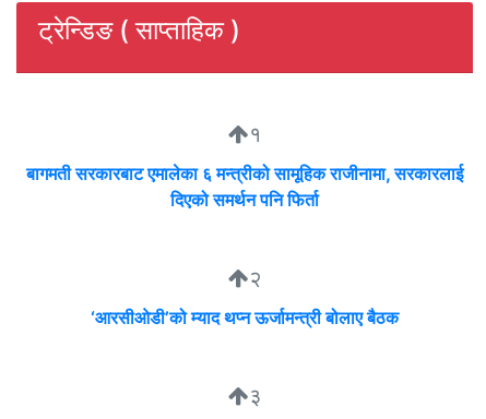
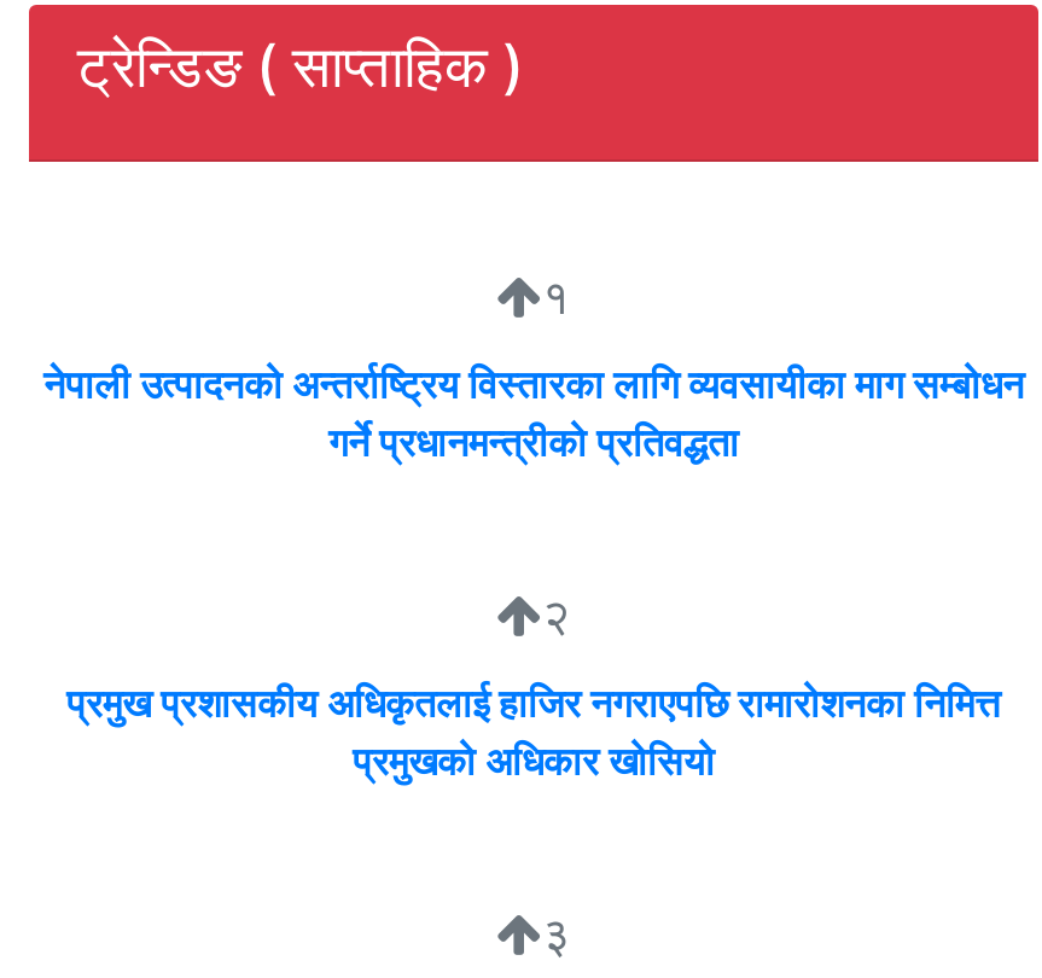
- बागमती सरकारबाट एमालेका ६ मन्त्रीको सामूहिक राजीनामा, सरकारलाई
- दिएको समर्थन पनि फिर्ता
+ नेपाली उत्पादनको अन्तर्राष्ट्रिय विस्तारका लागि व्यवसायीका माग सम्बोधन
+ गर्ने प्रधानमन्त्रीको प्रतिवद्धता

- ‘आरसीओडी’को म्याद थप्न ऊर्जामन्त्री बोलाए बैठक
+ प्रमुख प्रशासकीय अधिकृतलाई हाजिर नगराएपछि रामारोशनका निमित्त
+ प्रमुखको अधिकार खोसियो
